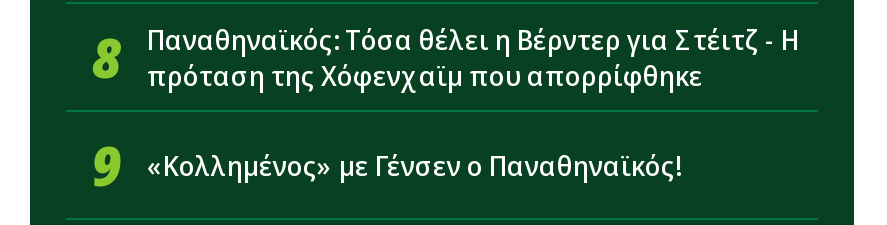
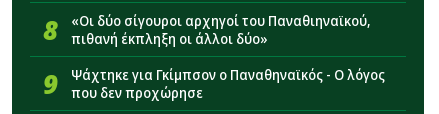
- Παναθηναϊκός: Τόσα θέλει η Βέρντερ για Στέιτζ - Η
- πρόταση της Χόφενχαϊμ που απορρίφθηκε
+ «Οι δύο σίγουροι αρχηγοί του Παναθιηναϊκού,
+ πιθανή έκπληξη οι άλλοι δύο»

- «Κολλημένος» με Γένσεν ο Παναθηναϊκός!
+ Ψάχτηκε για Γκίμπσον ο Παναθηναϊκός - Ο λόγος
+ που δεν προχώρησε
